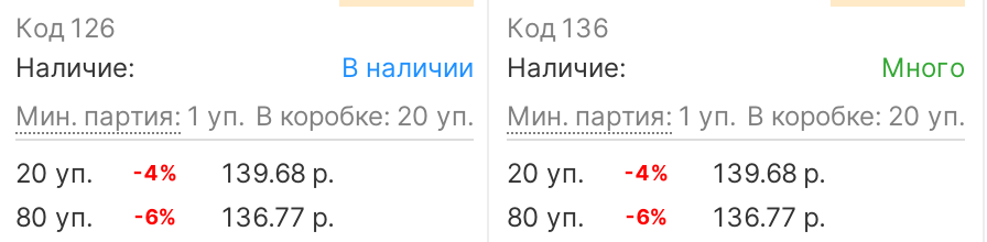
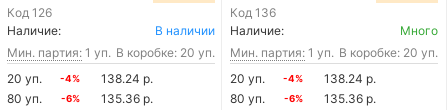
- 20 уп. -4% 139.68 р.
+ 20 уп. -4% 138.24 р.

- 20 уп. -4% 139.68 р.
+ 20 уп. -4% 138.24 р.

- 80 уп. -6% 136.77 р.
+ 80 уп. -6% 135.36 р.

- 80 уп. -6% 136.77 р.
+ 80 уп. -6% 135.36 р.
